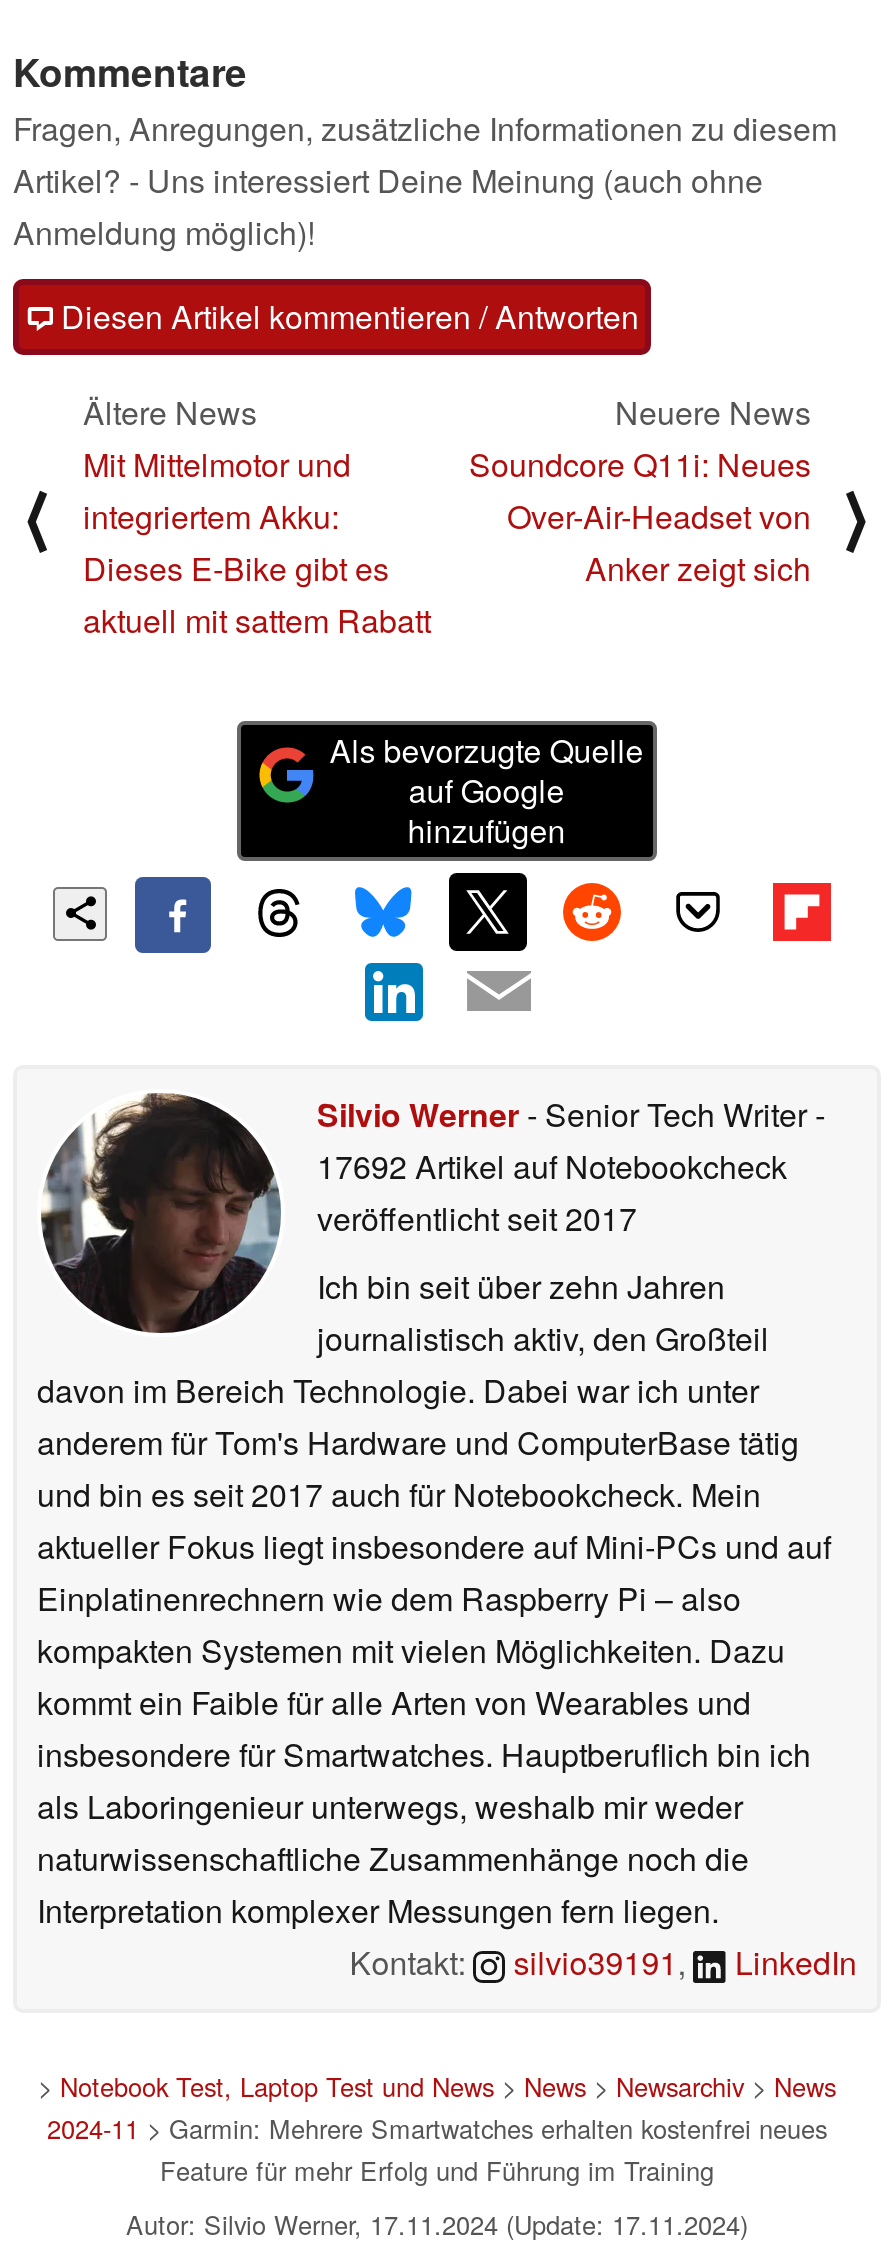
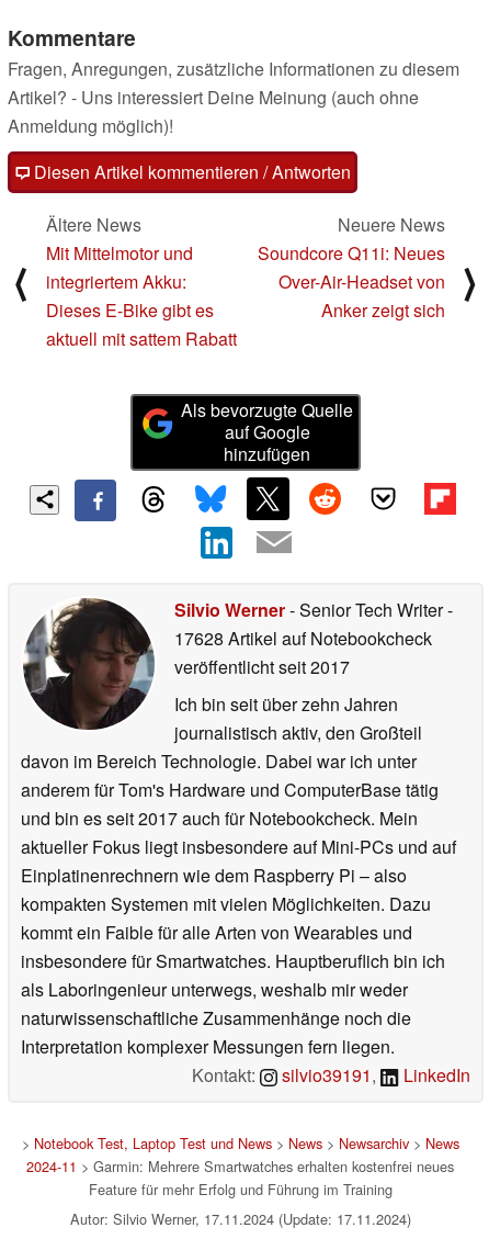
- 17692 Artikel auf Notebookcheck
+ 17628 Artikel auf Notebookcheck
